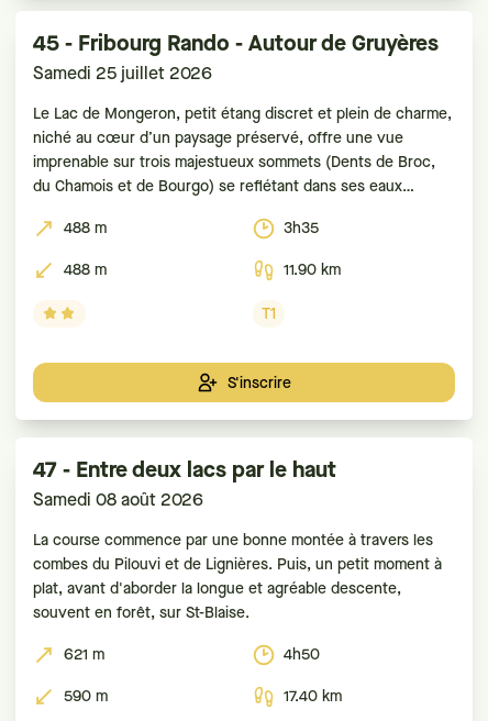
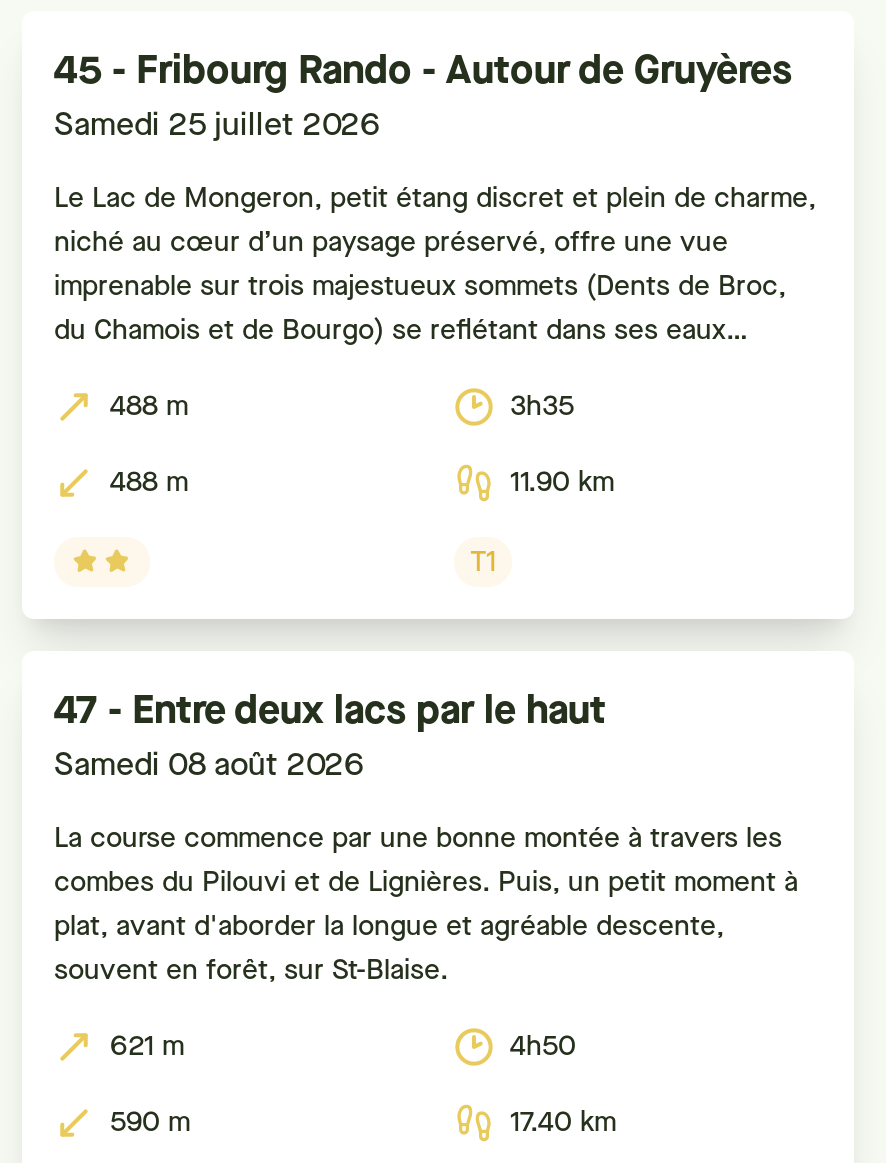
- S'inscrire
